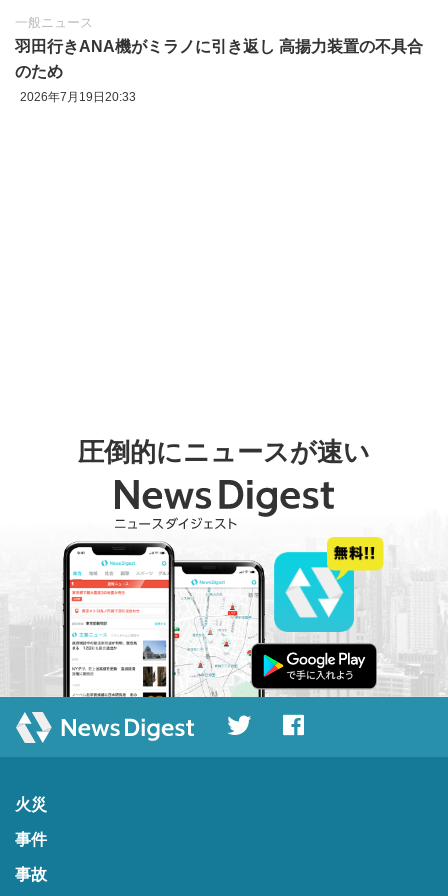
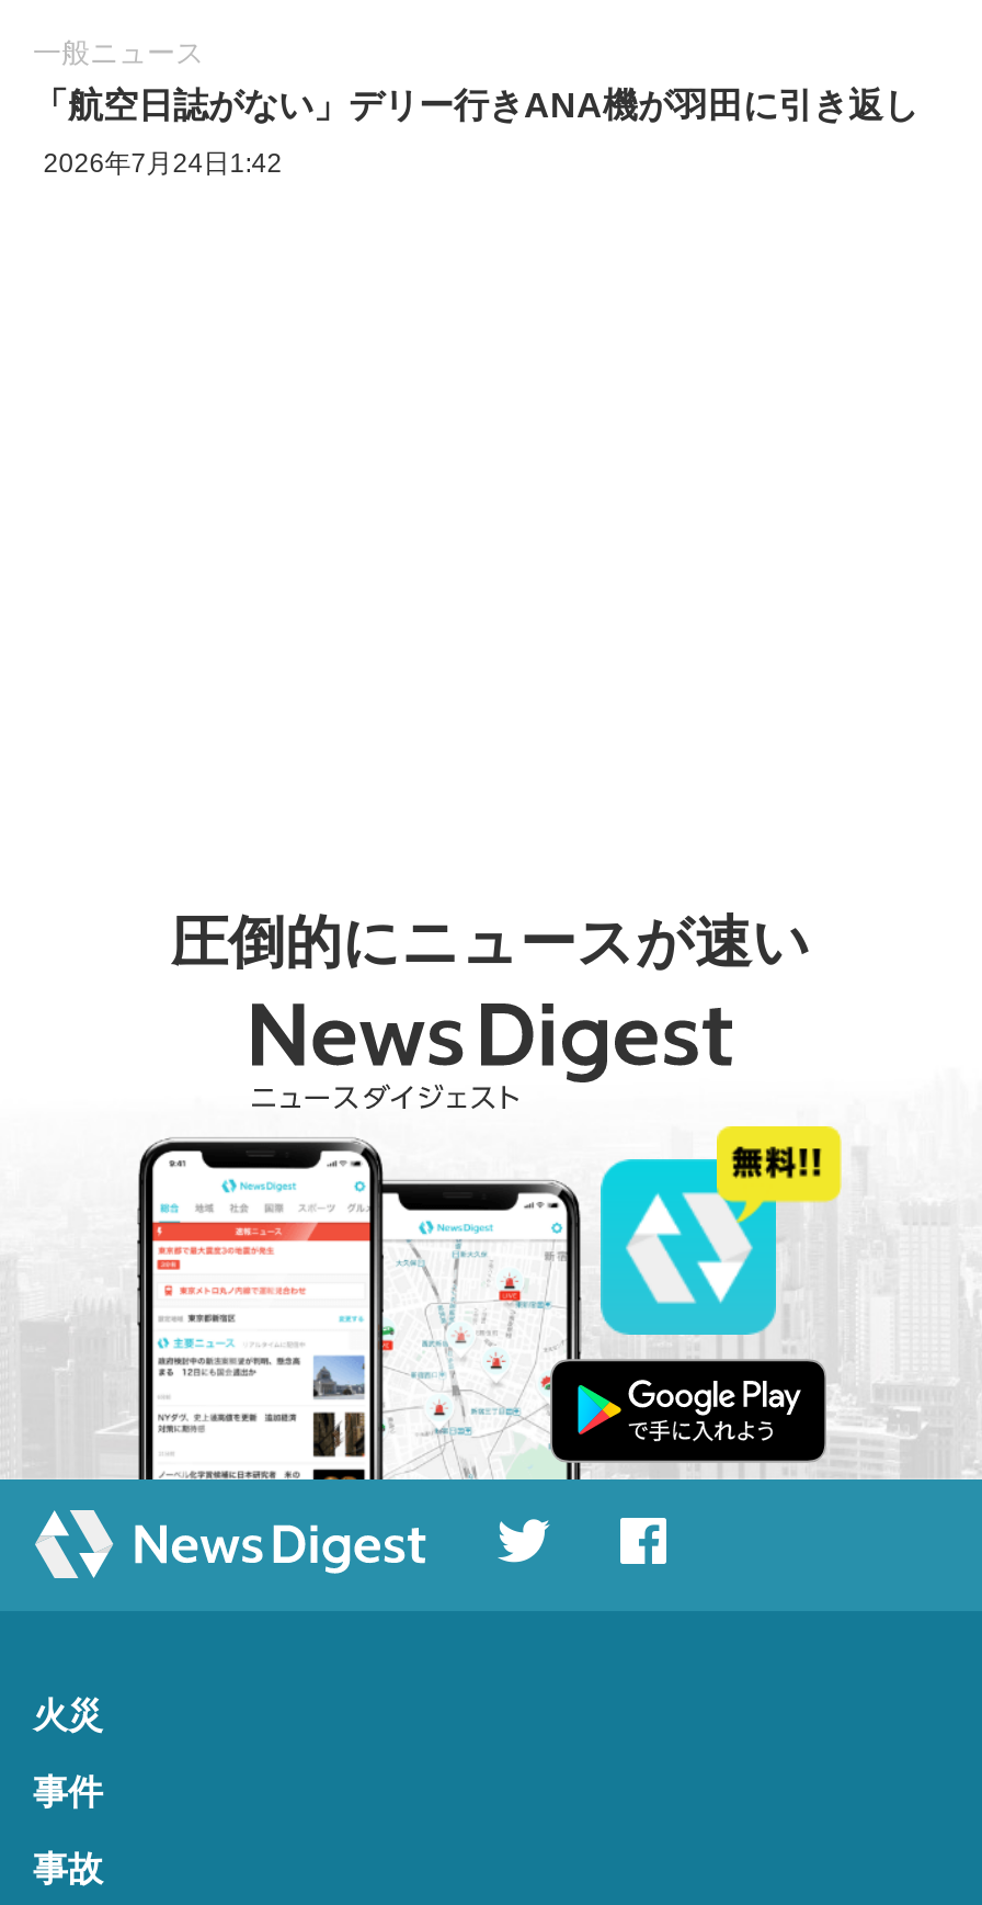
- 羽田行きANA機がミラノに引き返し 高揚力装置の不具合
- のため
- 2026年7月19日20:33
+ 「航空日誌がない」デリー行きANA機が羽田に引き返し
+ 2026年7月24日1:42
